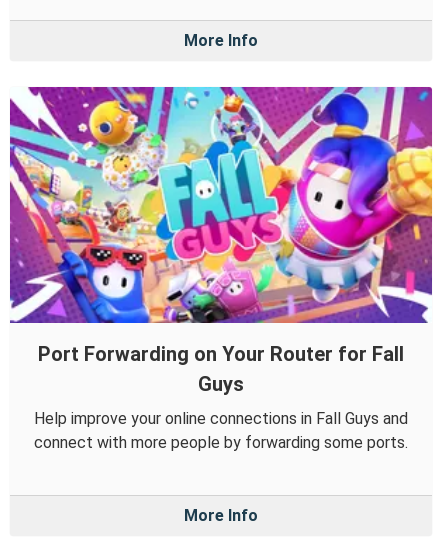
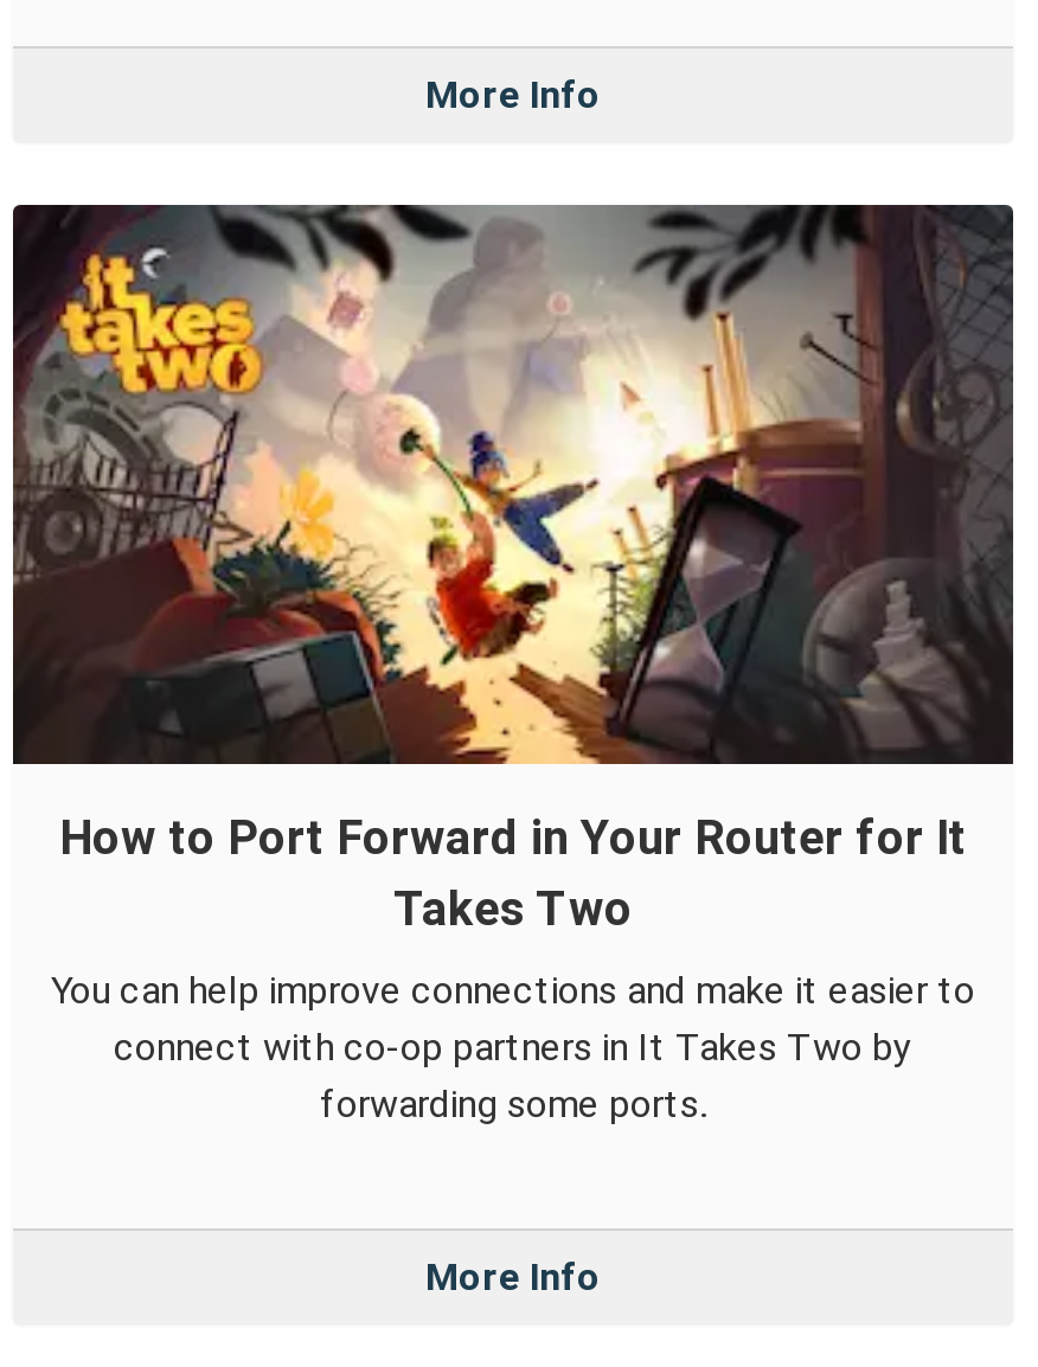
- [image]
- Port Forwarding on Your Router for Fall
- Guys
+ [image]
+ How to Port Forward in Your Router for It
+ Takes Two

- Help improve your online connections in Fall Guys and
- connect with more people by forwarding some ports.
+ You can help improve connections and make it easier to
+ connect with co-op partners in It Takes Two by
+ forwarding some ports.
